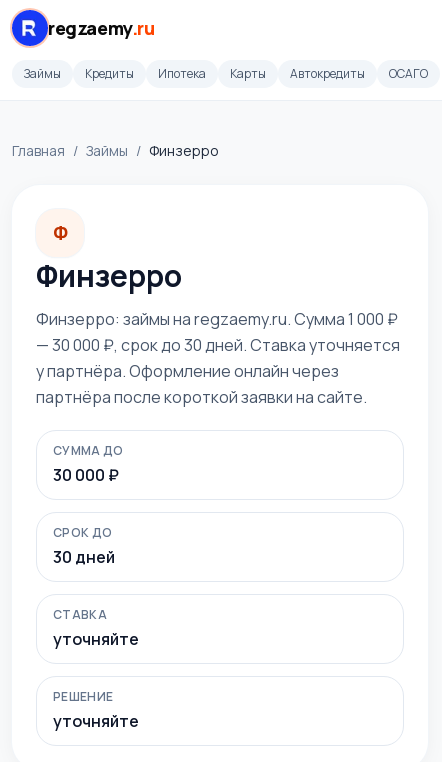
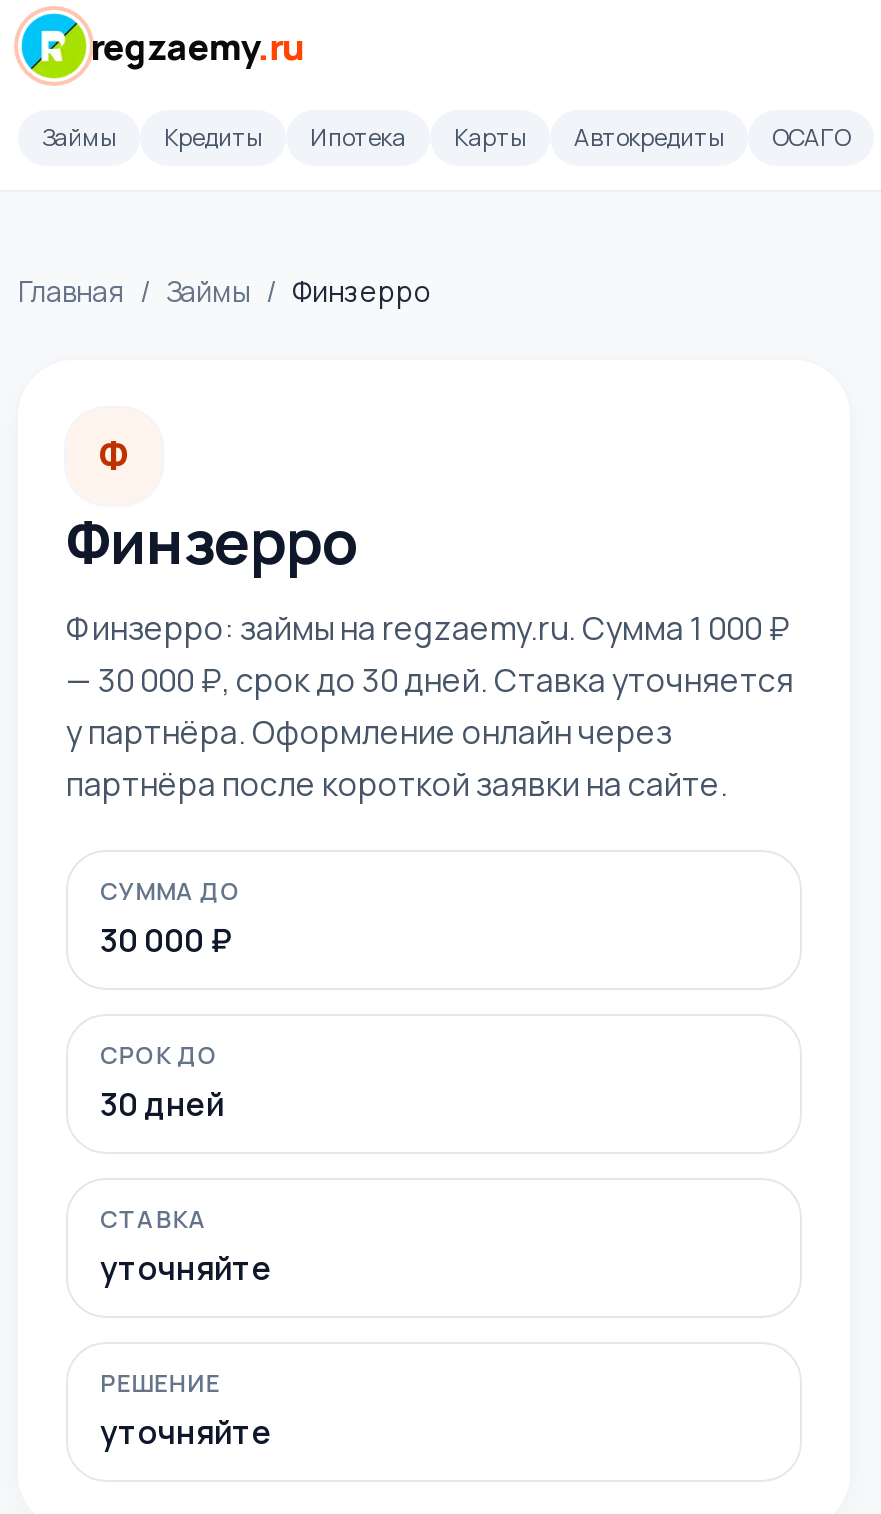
- [image]
+ [image]
